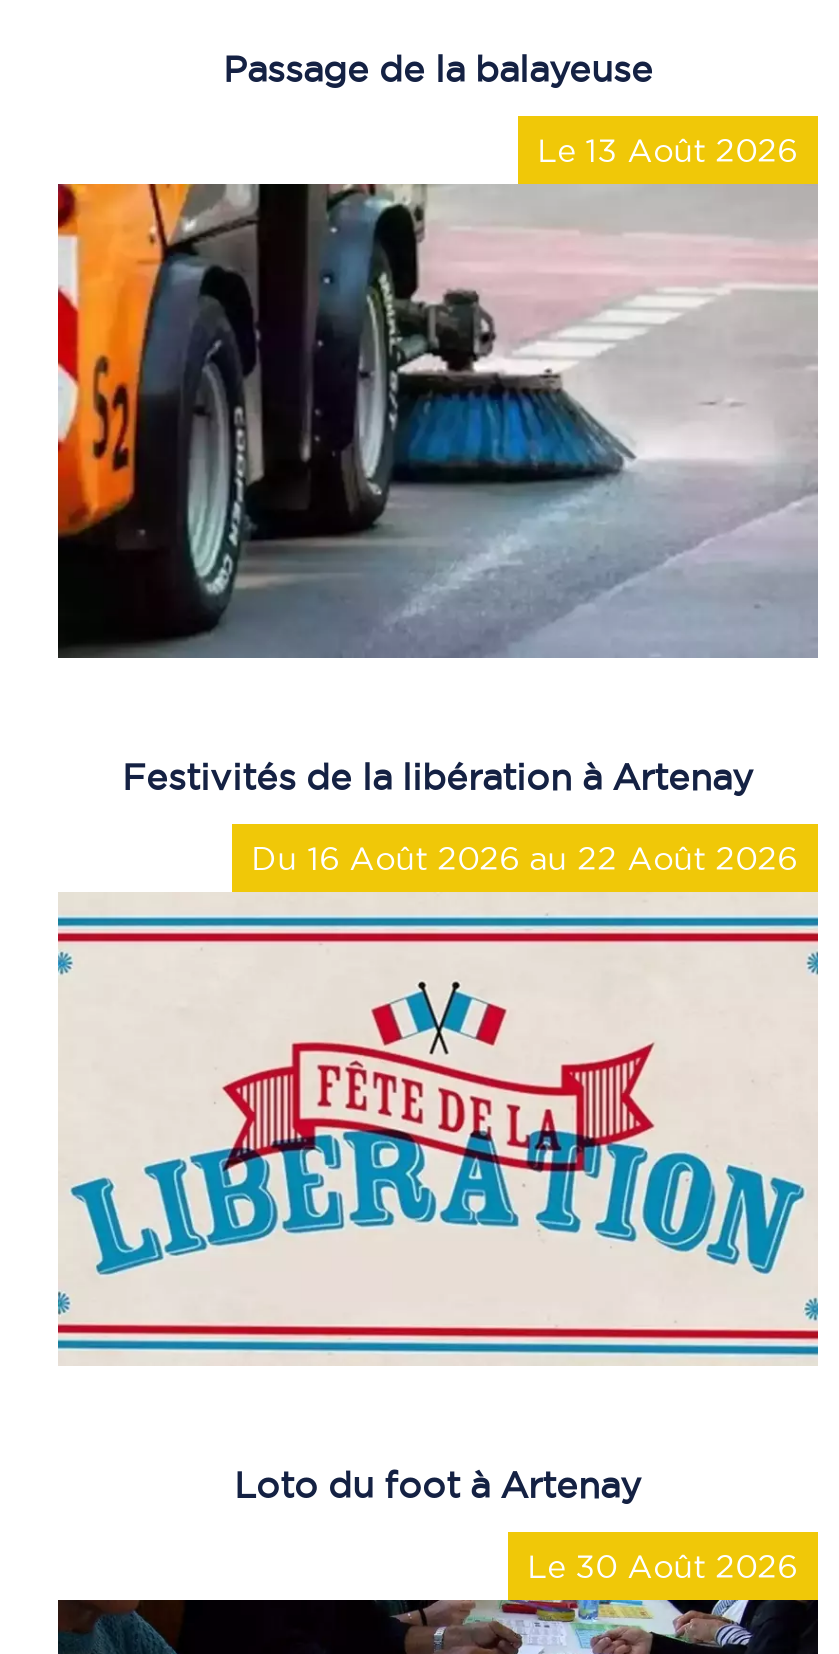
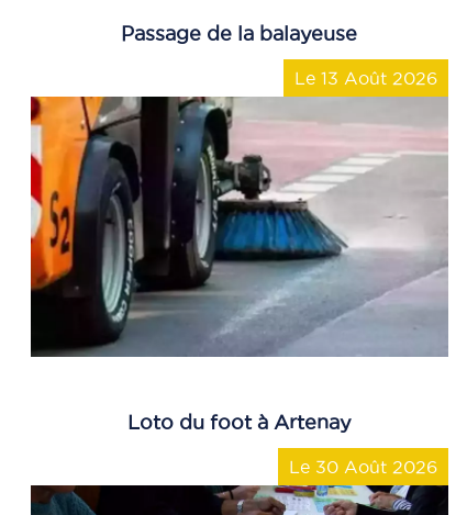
- Festivités de la libération à Artenay
- Du 16 Août 2026 au 22 Août 2026

- [image]
